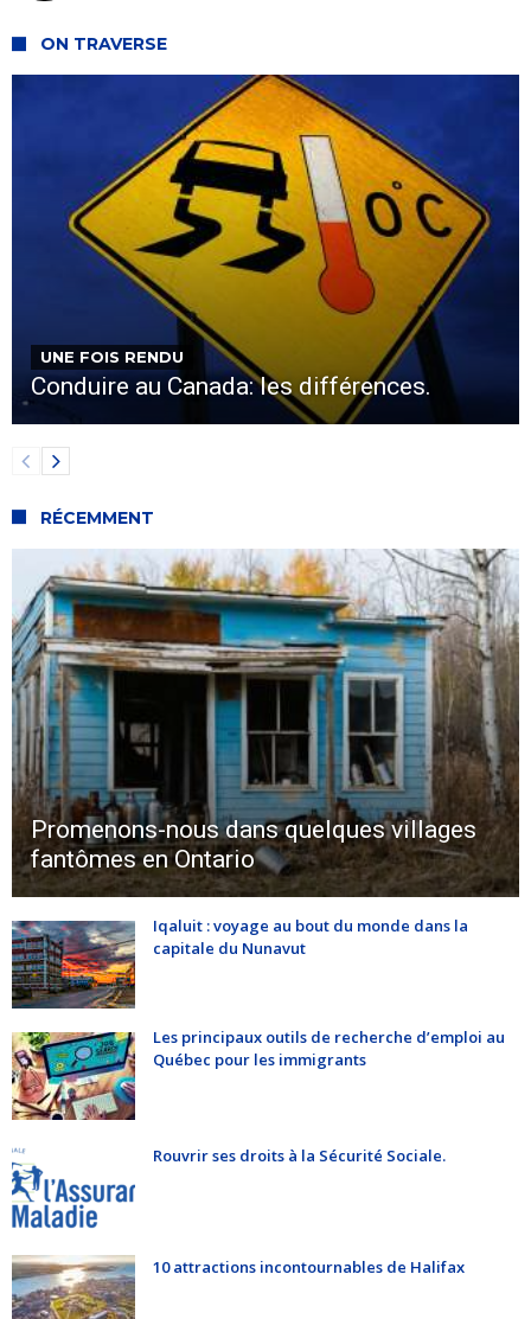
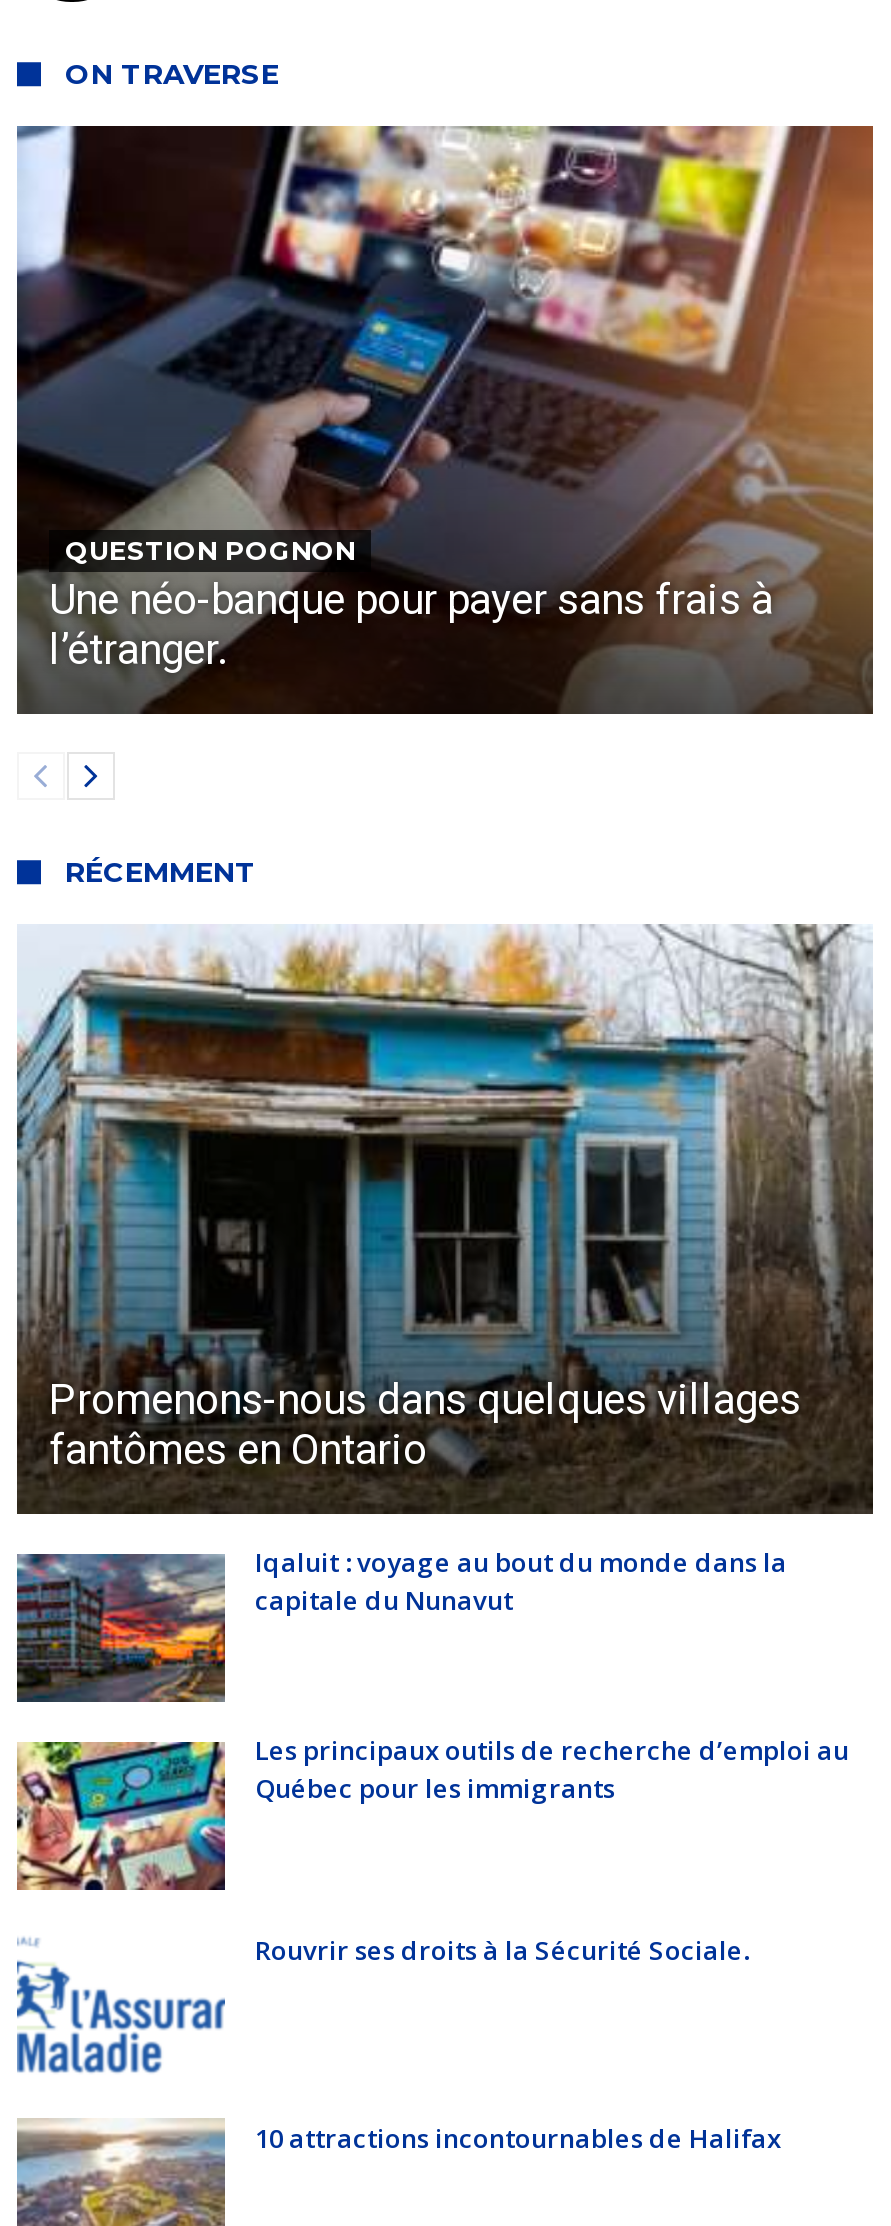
- [image]
- UNE FOIS RENDU
- Conduire au Canada: les différences.
+ [image]
+ QUESTION POGNON
+ Une néo-banque pour payer sans frais à
+ l’étranger.
